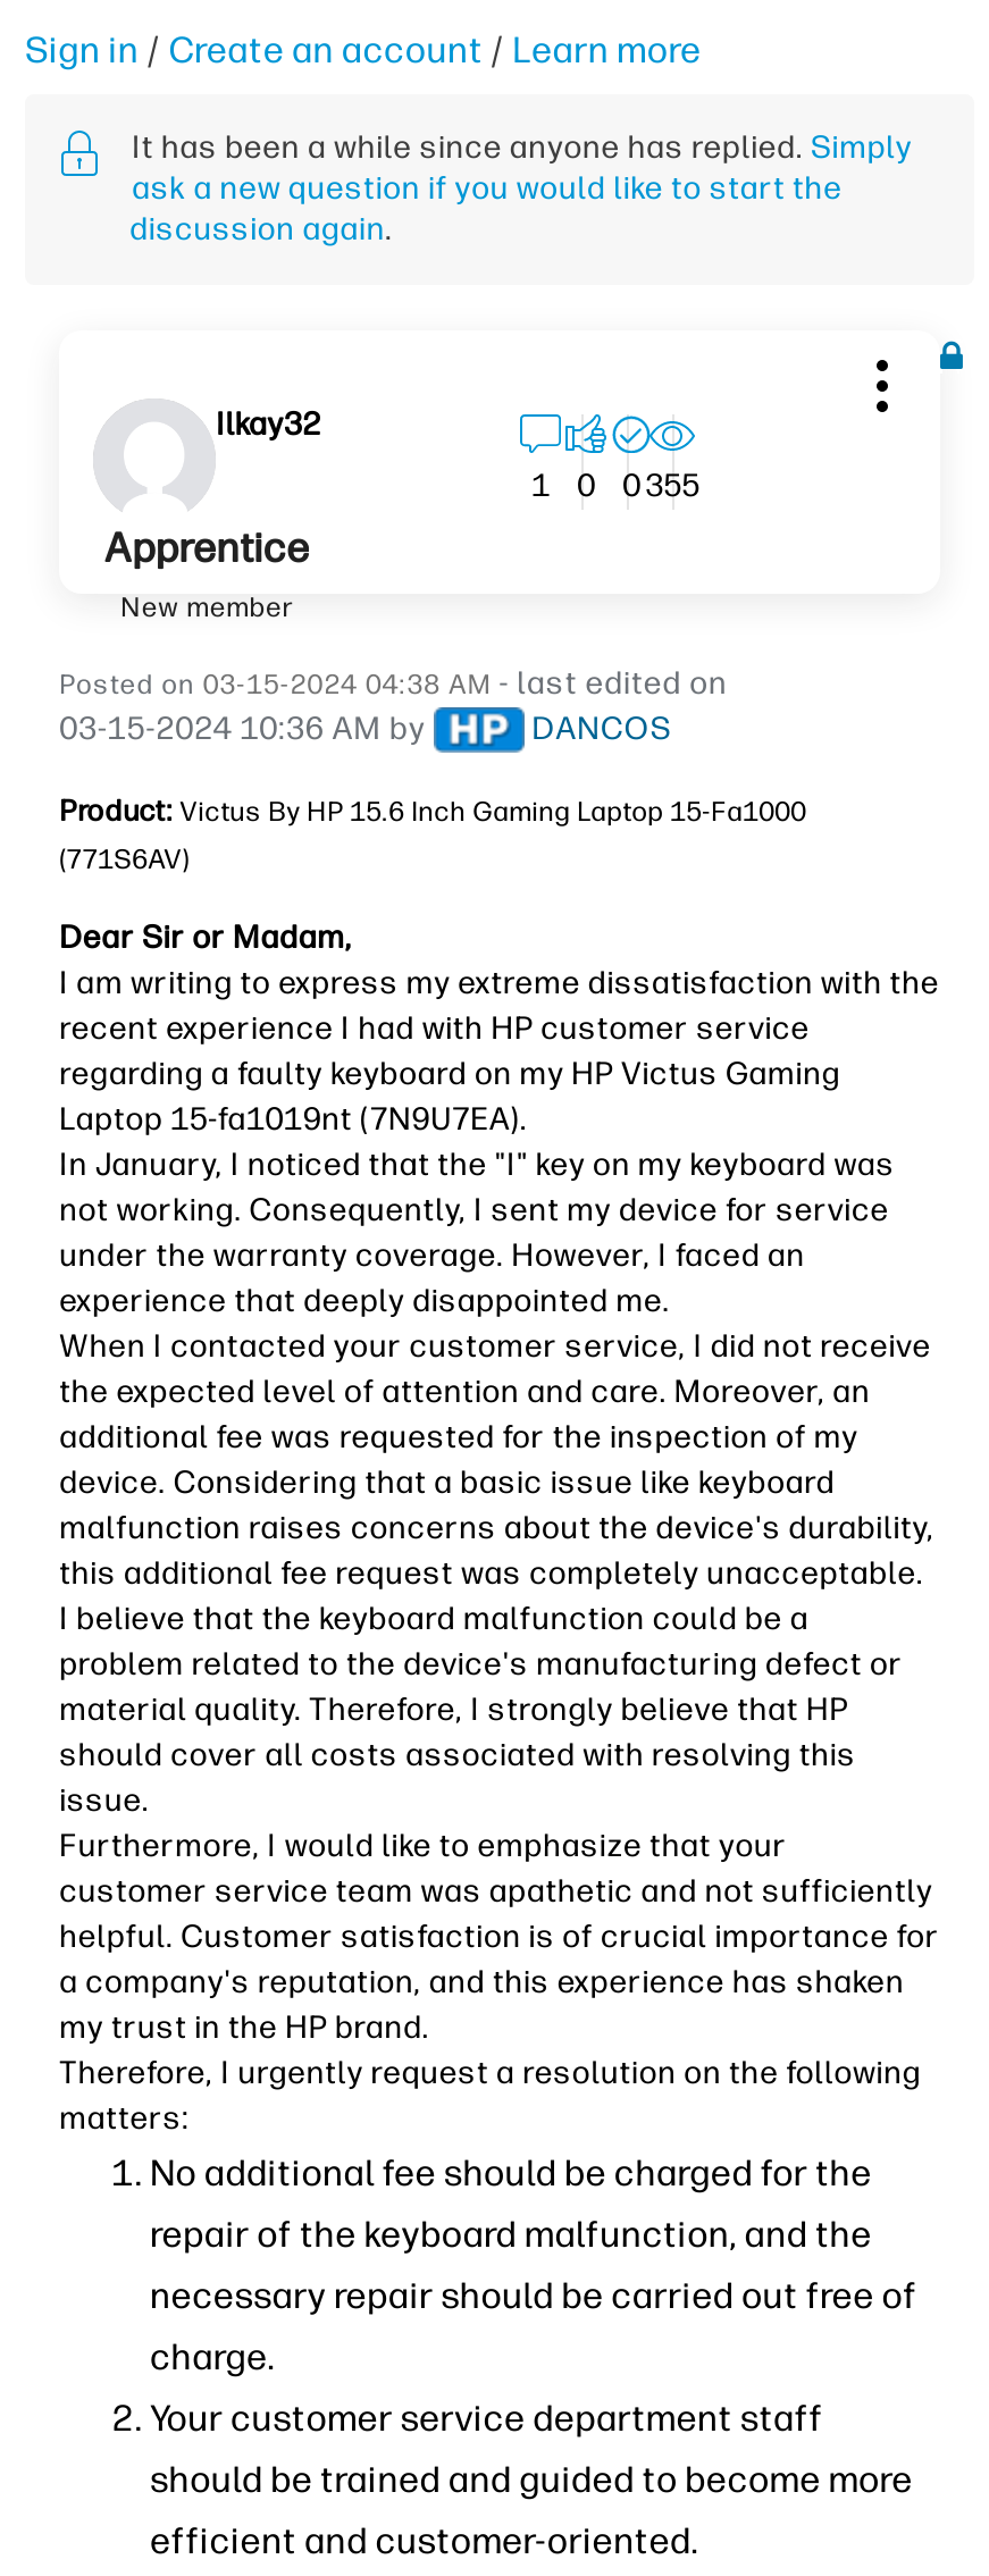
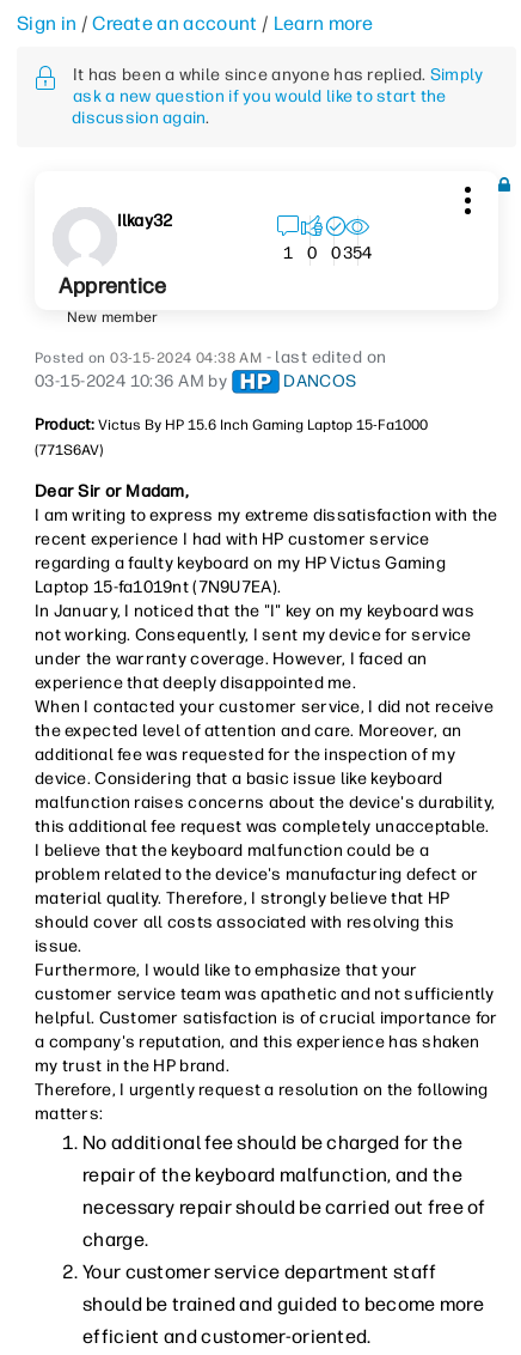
- 1 0 0 355
+ 1 0 0 354
